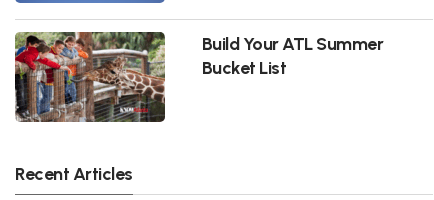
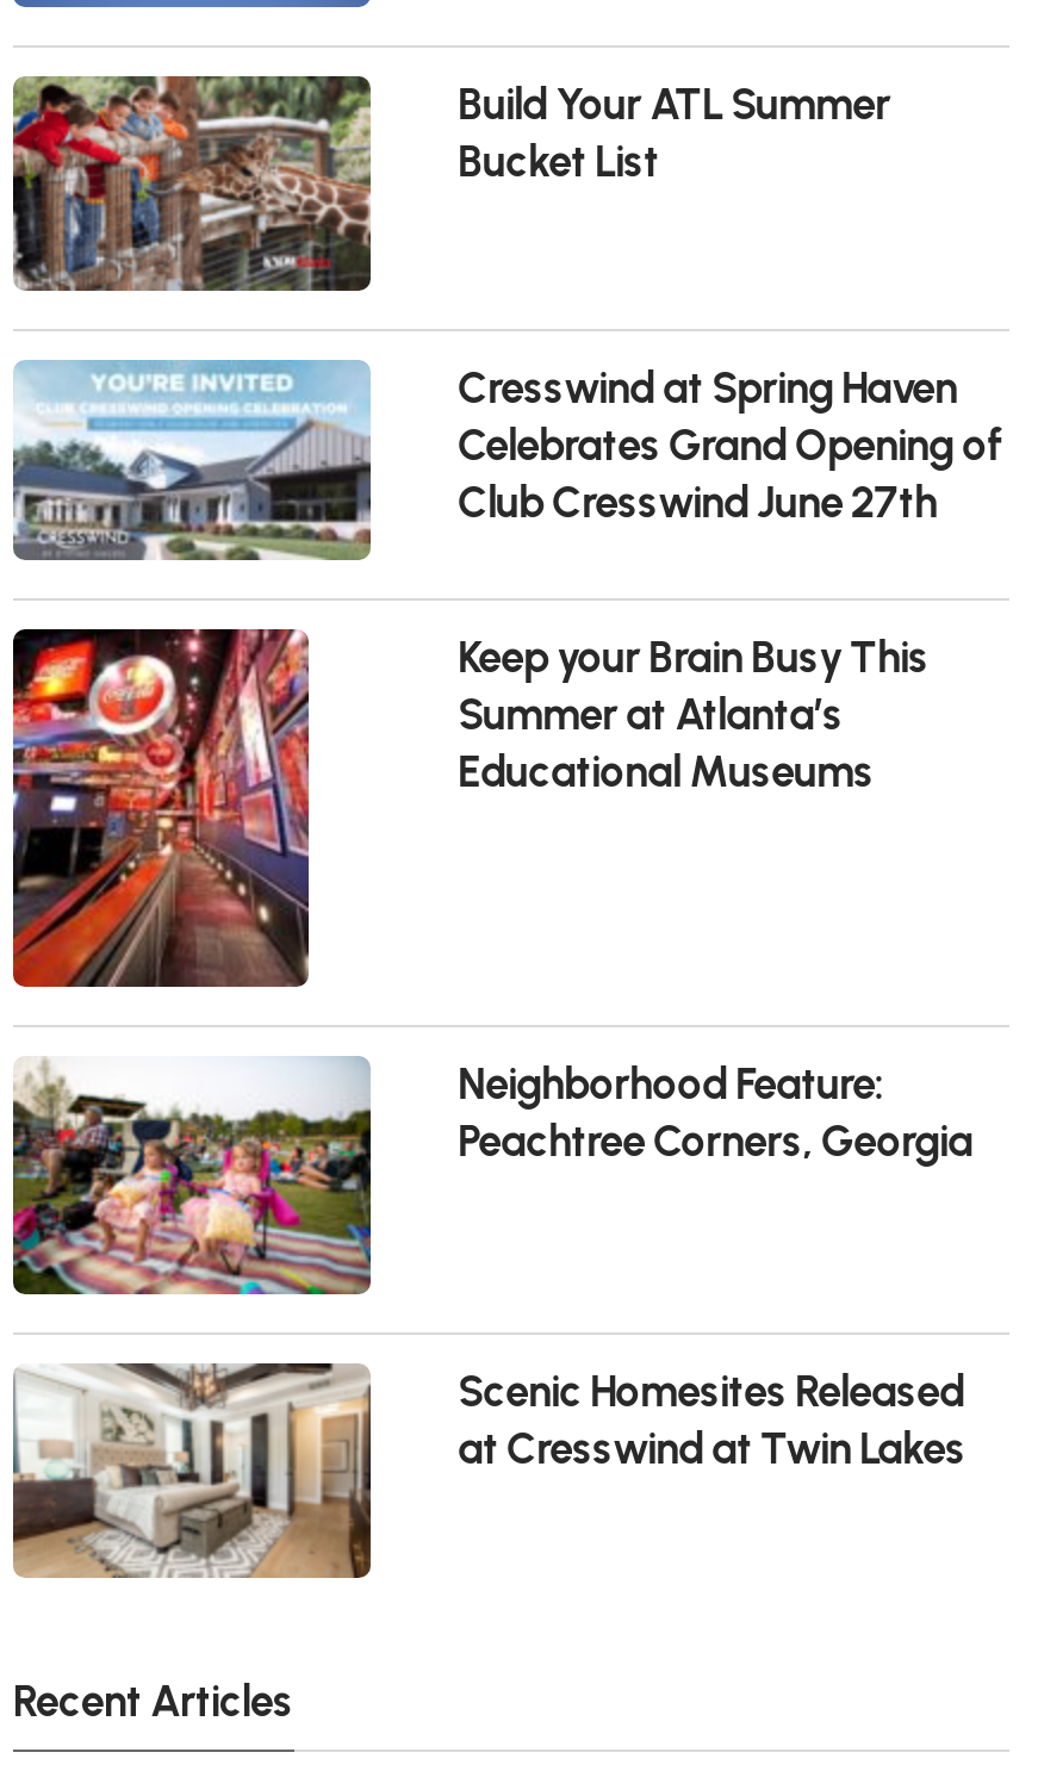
+ [image]
+ Neighborhood Feature:
+ Peachtree Corners, Georgia

+ [image]
+ Scenic Homesites Released
+ at Cresswind at Twin Lakes

+ [image]

+ [image]
+ Cresswind at Spring Haven
+ Celebrates Grand Opening of
+ Club Cresswind June 27th
+ Keep your Brain Busy This
+ Summer at Atlanta’s
+ Educational Museums
